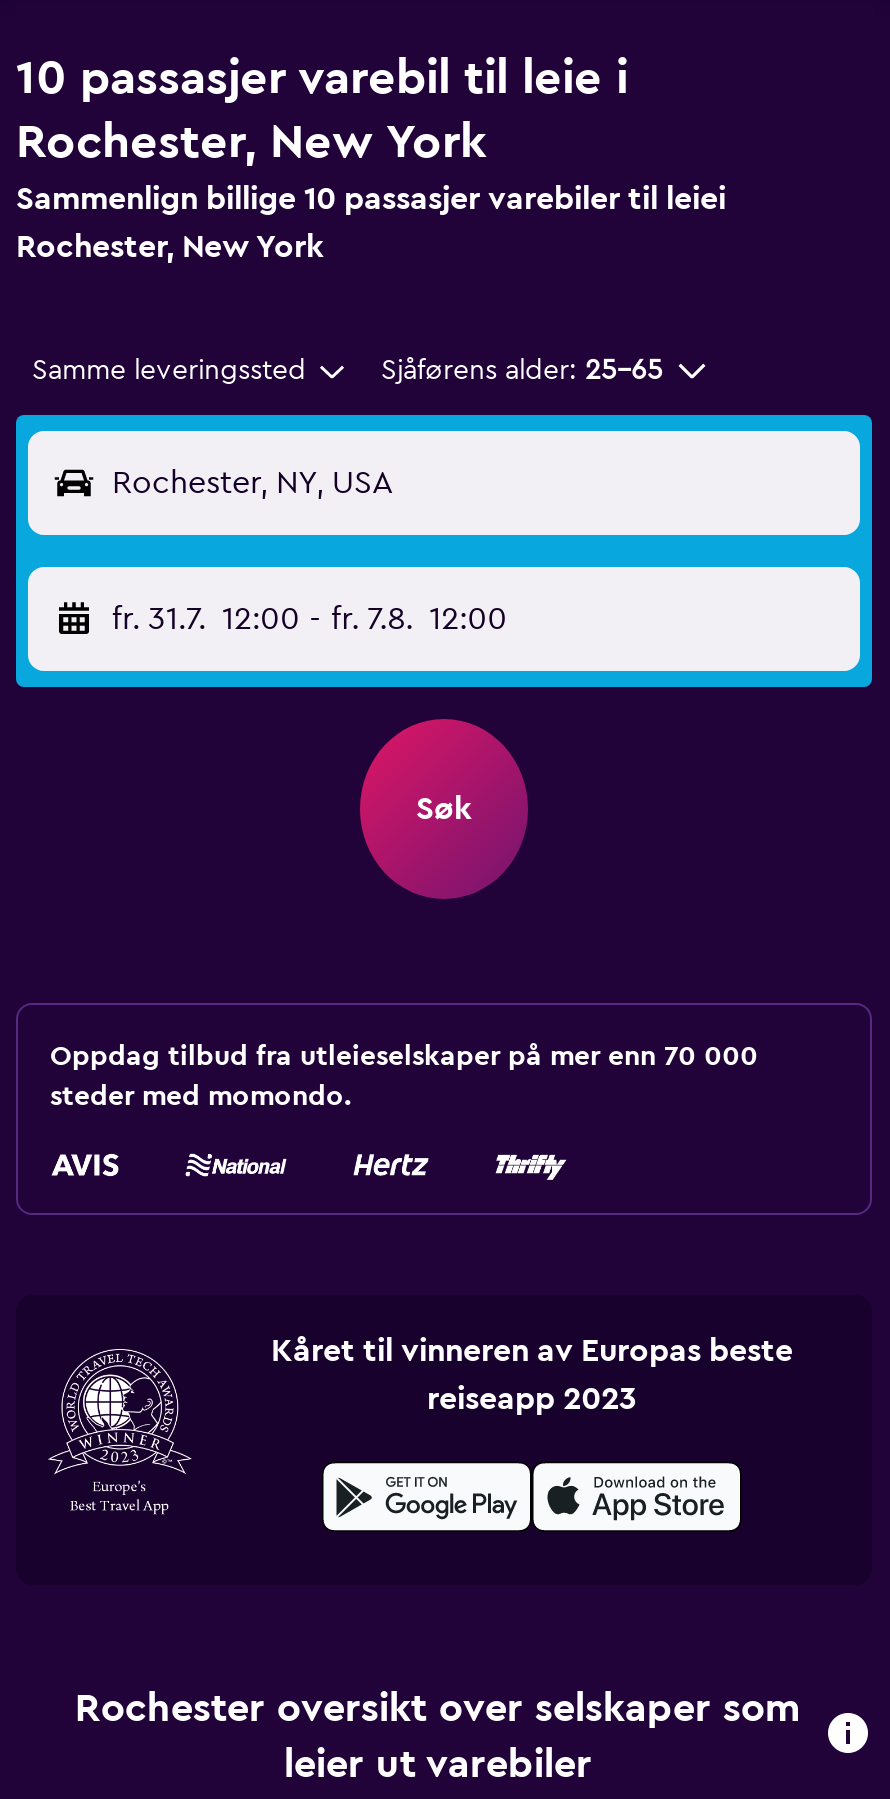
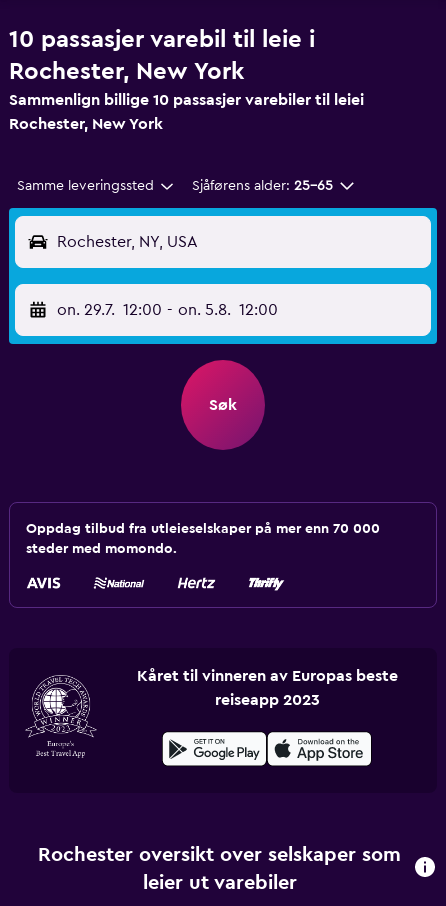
- fr. 31.7. 12:00 - fr. 7.8. 12:00
+ on. 29.7. 12:00 - on. 5.8. 12:00
